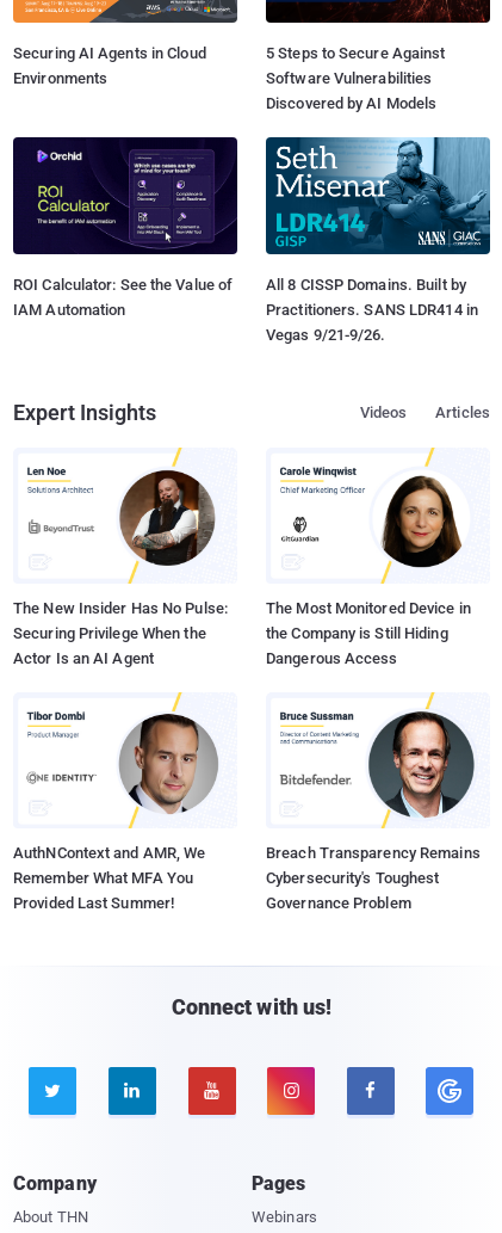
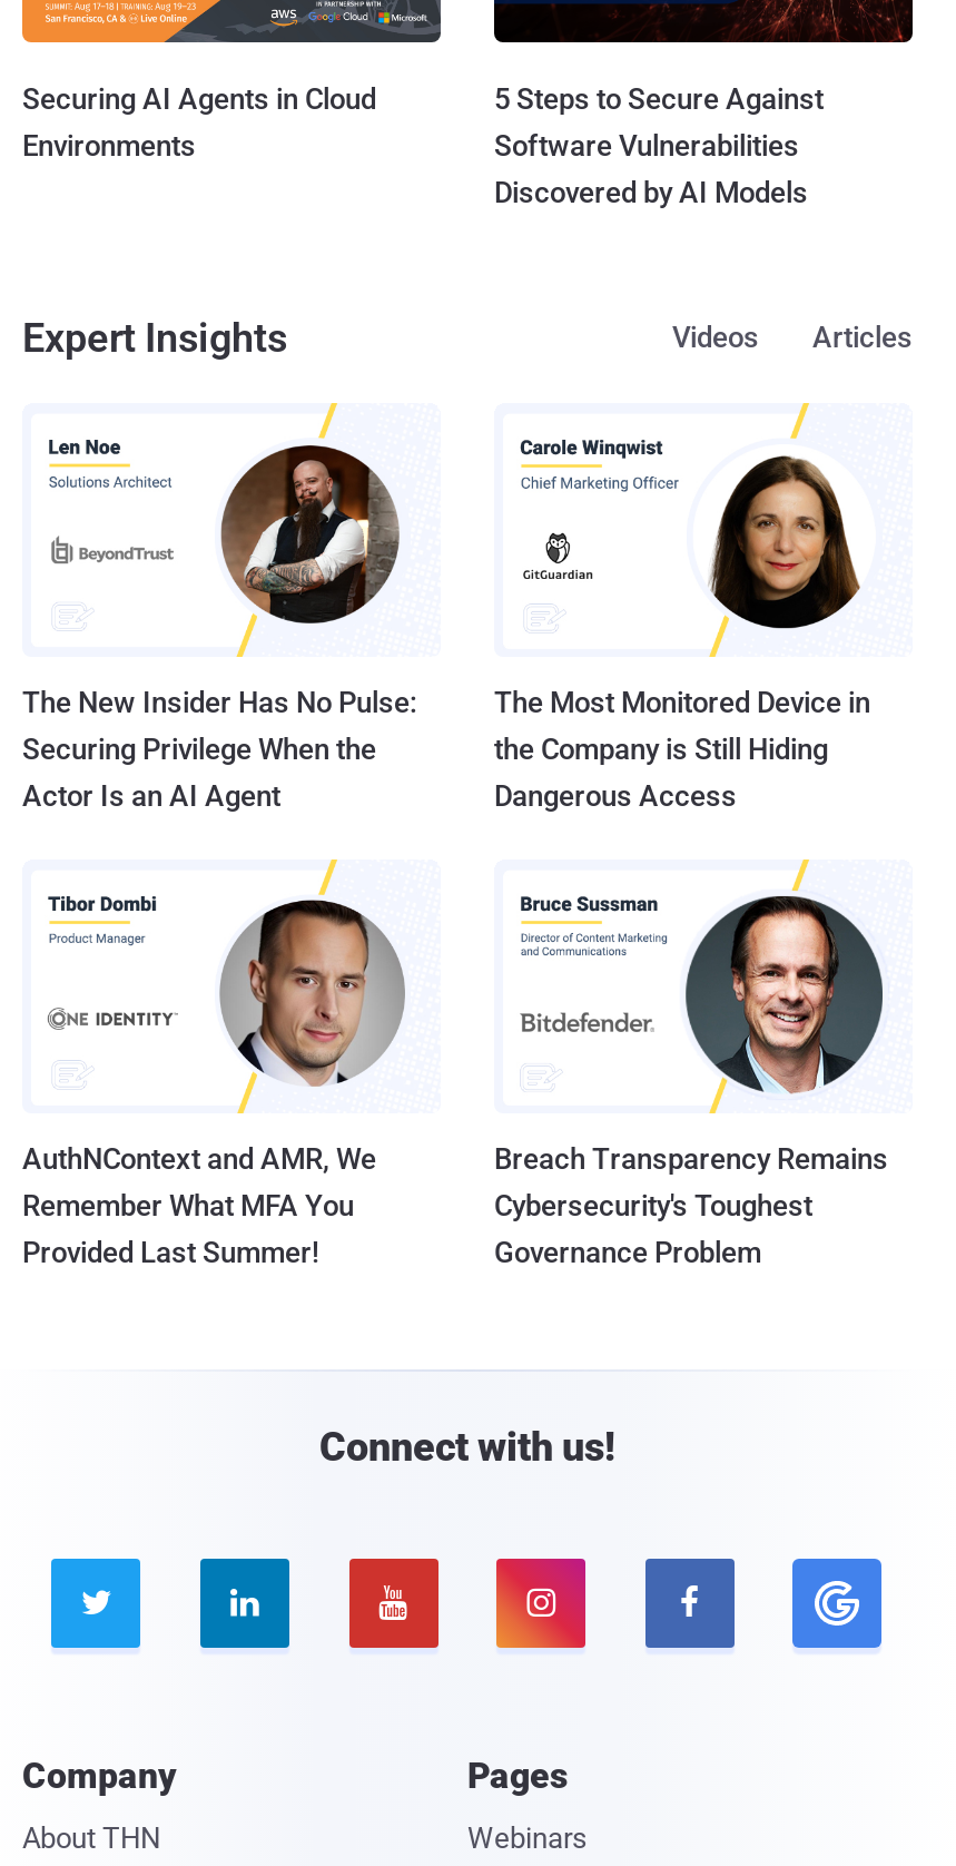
- [image]
- ROI Calculator: See the Value of
- IAM Automation

- [image]
- All 8 CISSP Domains. Built by
- Practitioners. SANS LDR414 in
- Vegas 9/21-9/26.
